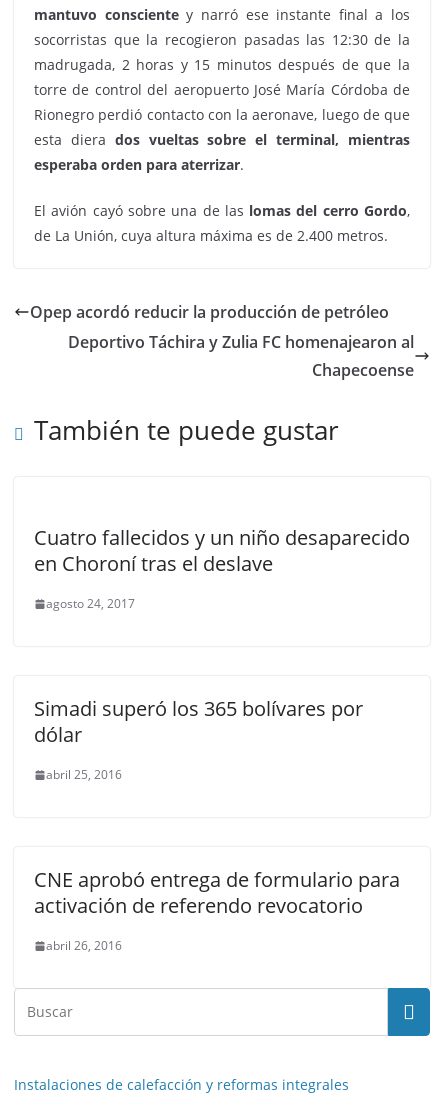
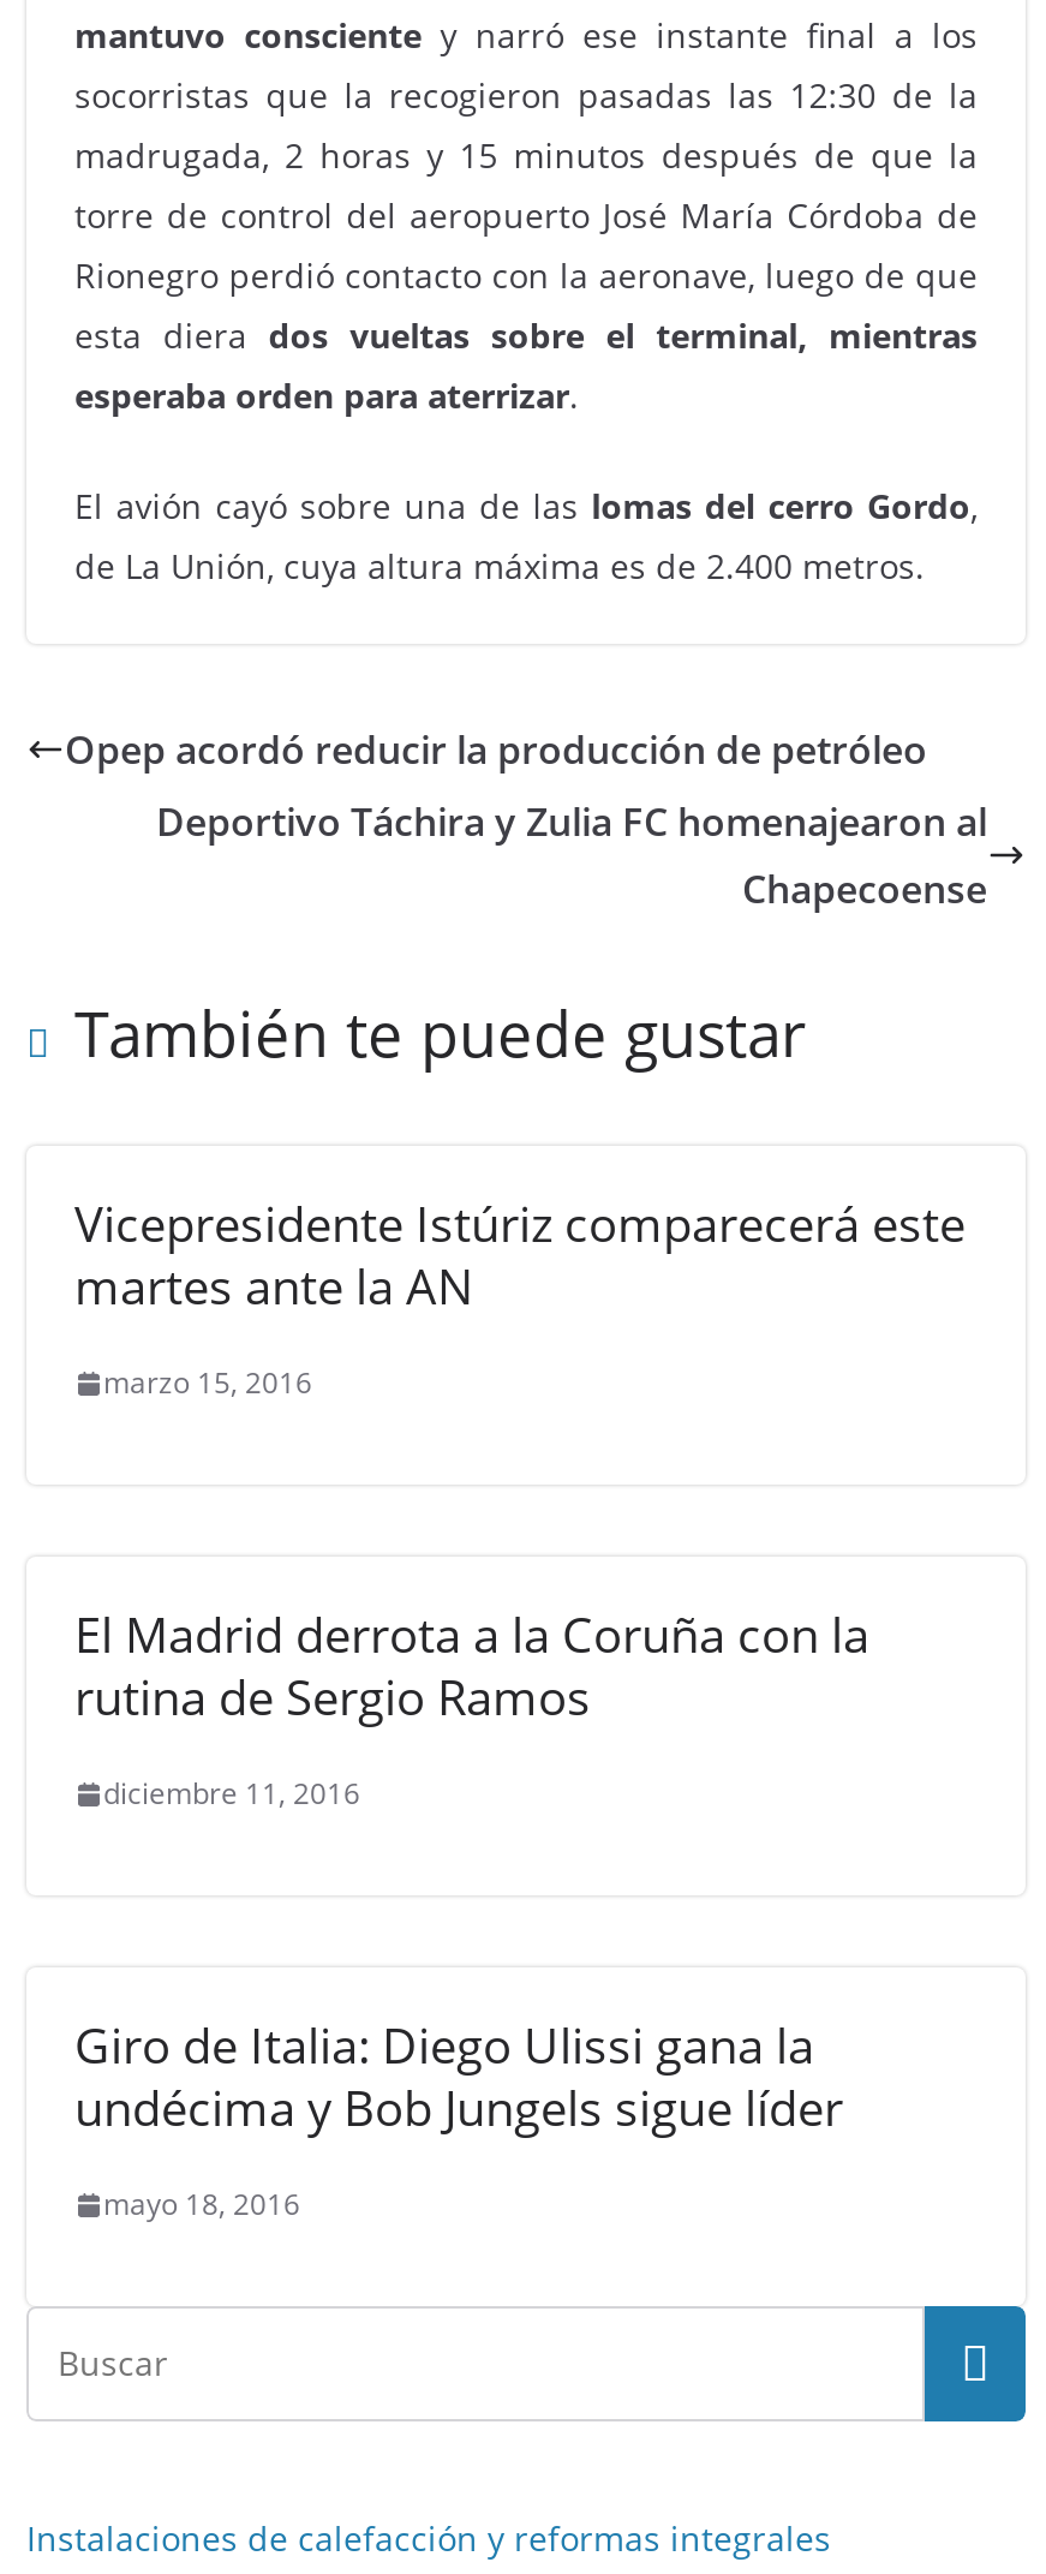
- Cuatro fallecidos y un niño desaparecido
- en Choroní tras el deslave
+ Vicepresidente Istúriz comparecerá este
+ martes ante la AN

- agosto 24, 2017
+ marzo 15, 2016

- Simadi superó los 365 bolívares por
- dólar
+ El Madrid derrota a la Coruña con la
+ rutina de Sergio Ramos

- abril 25, 2016
+ diciembre 11, 2016

- CNE aprobó entrega de formulario para
- activación de referendo revocatorio
+ Giro de Italia: Diego Ulissi gana la
+ undécima y Bob Jungels sigue líder

- abril 26, 2016
+ mayo 18, 2016
